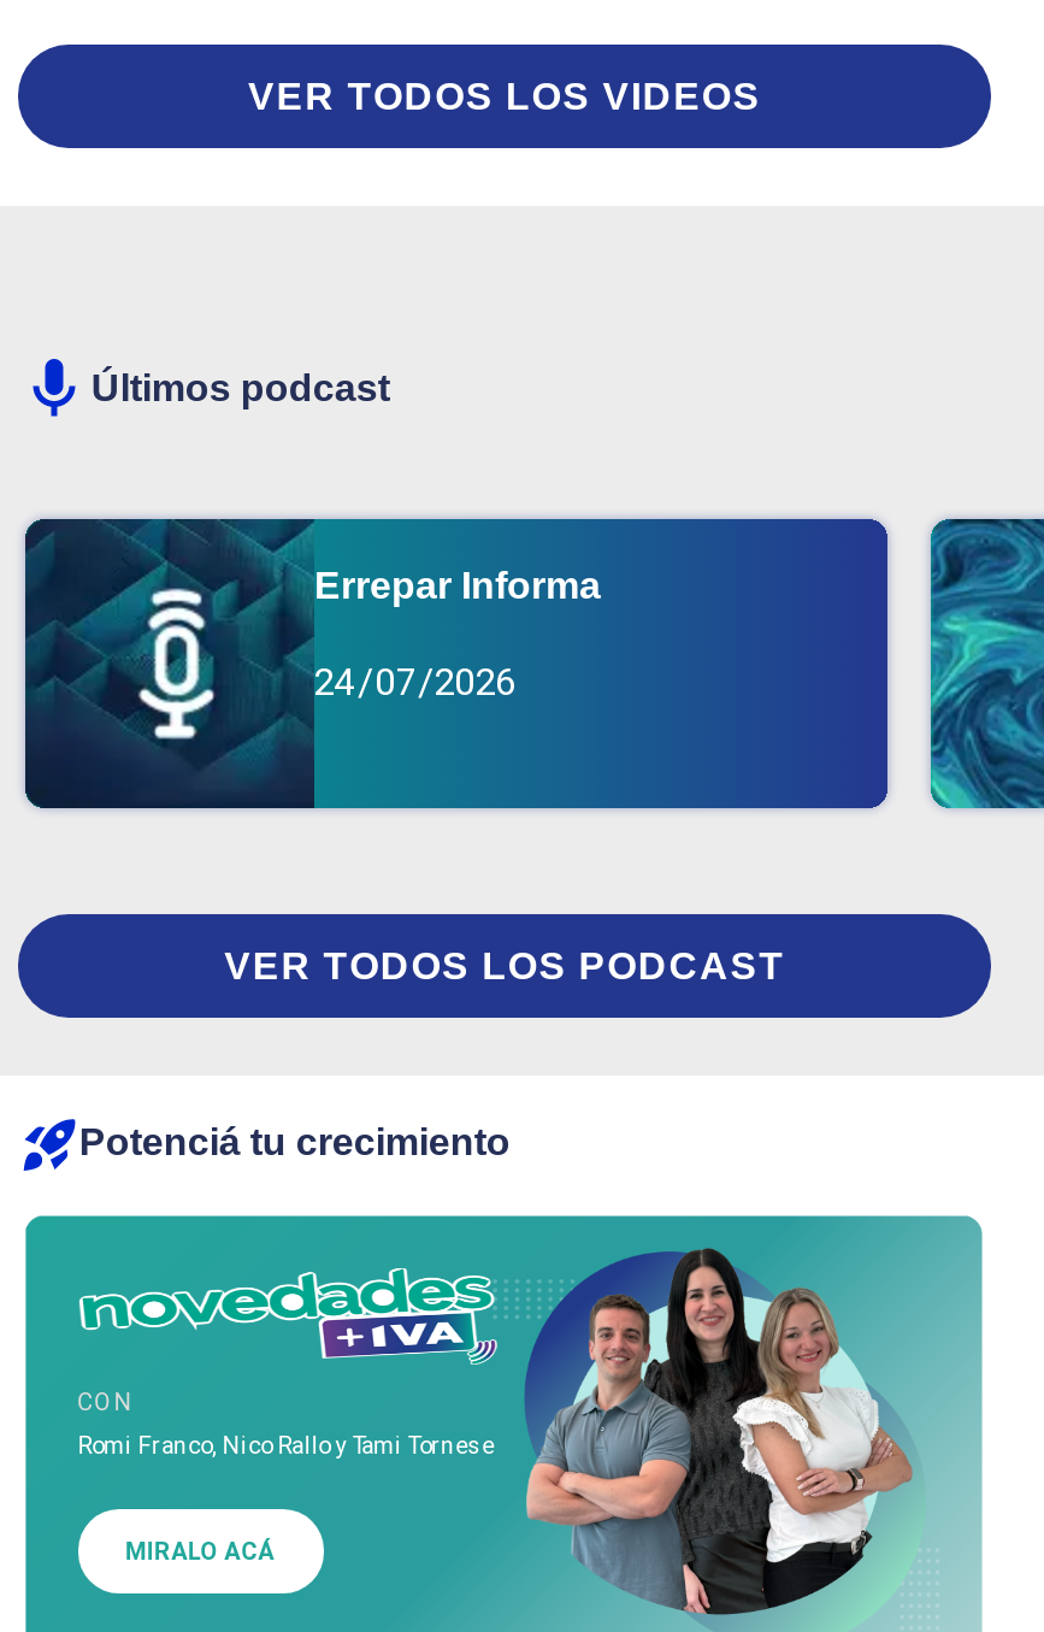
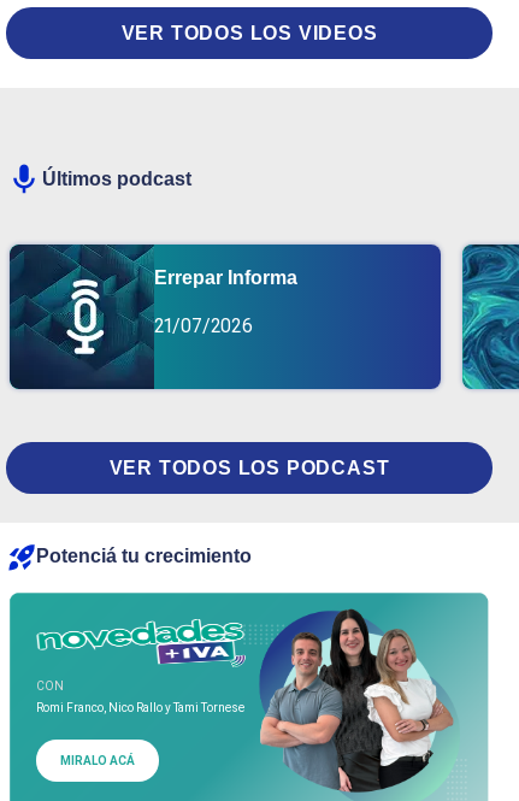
- 24/07/2026
+ 21/07/2026
